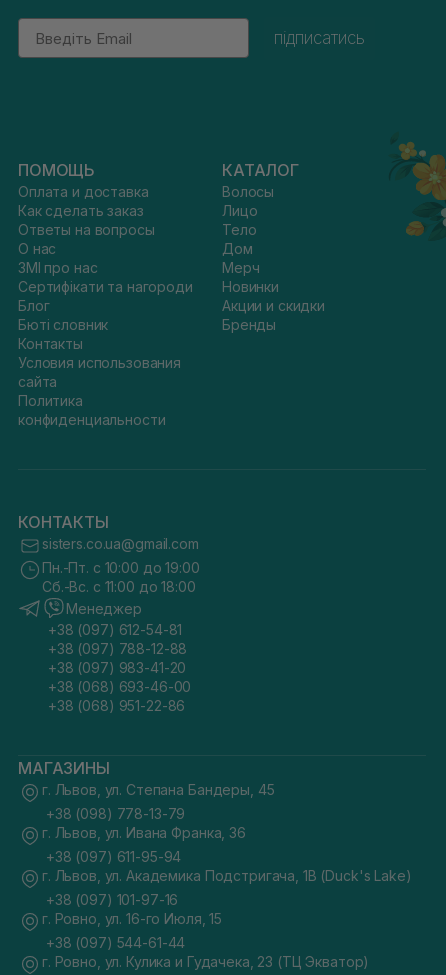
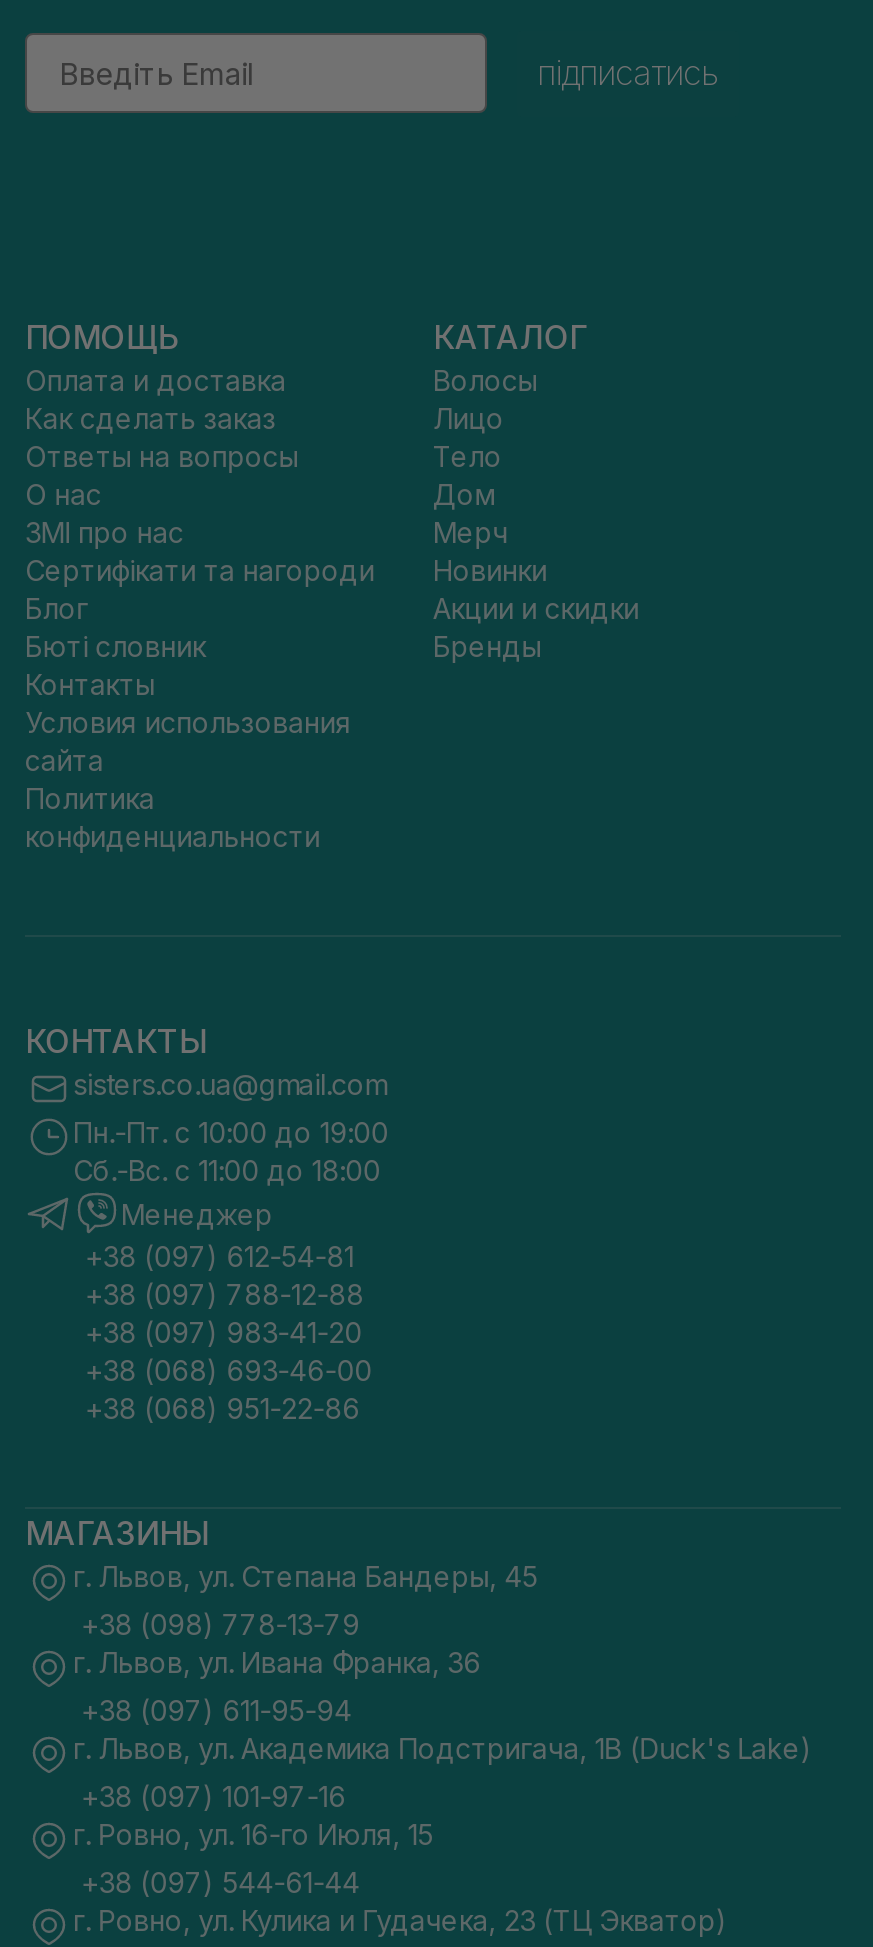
- [image]
